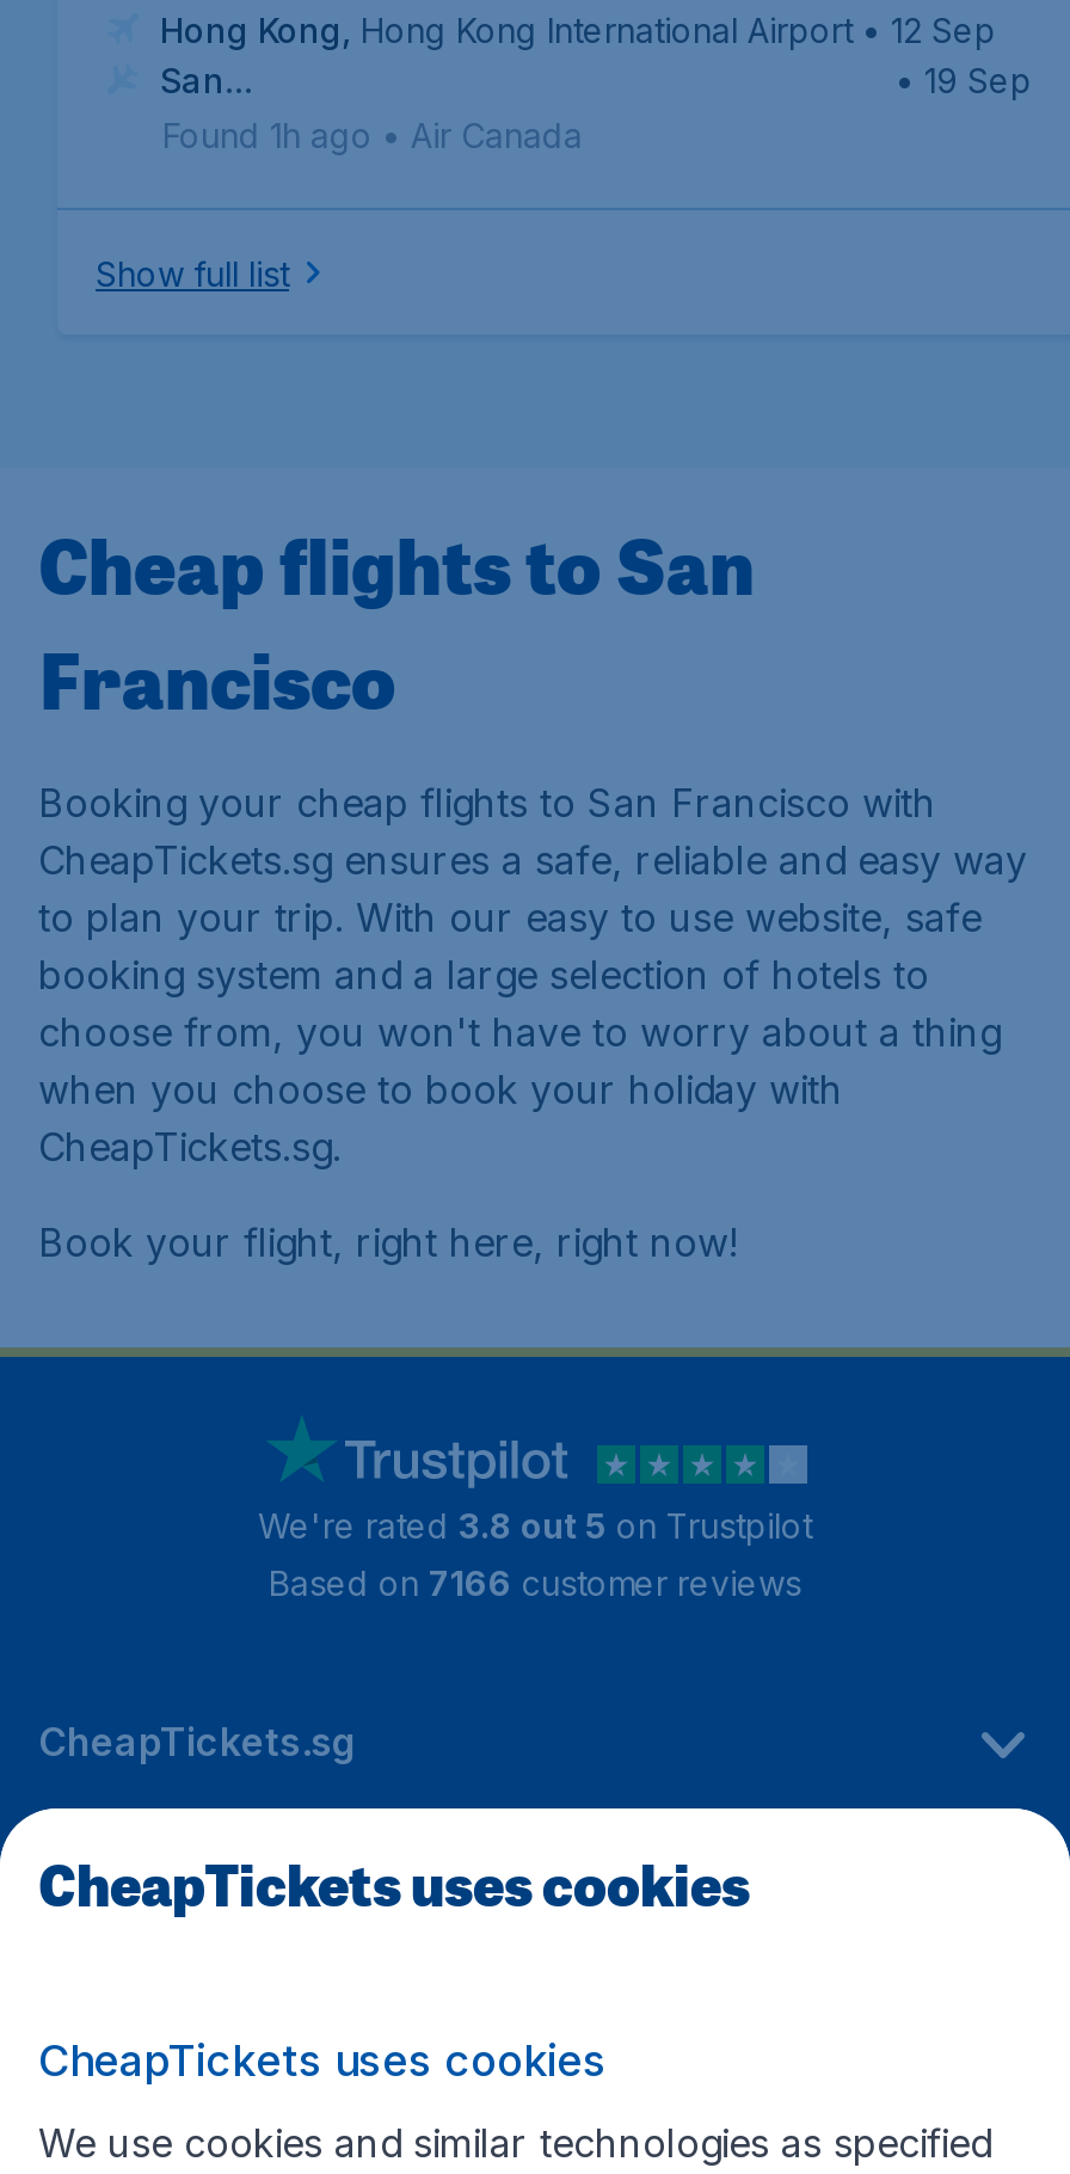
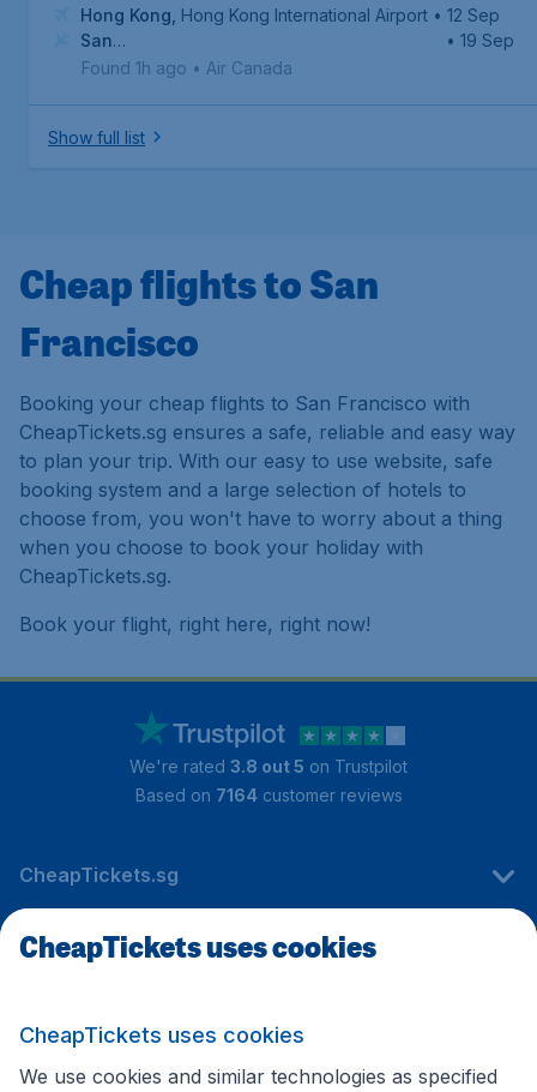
- Based on 7166 customer reviews
+ Based on 7164 customer reviews
